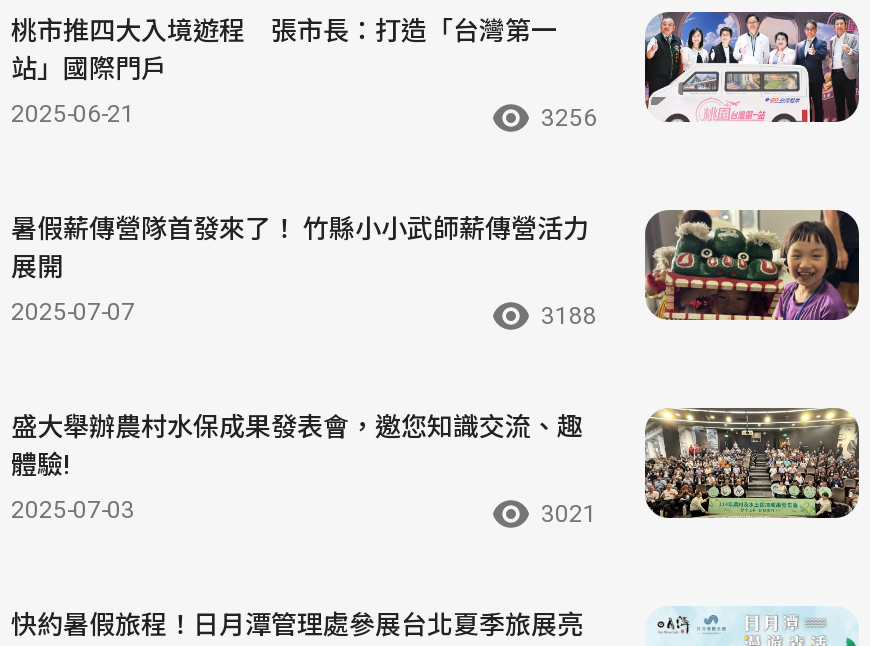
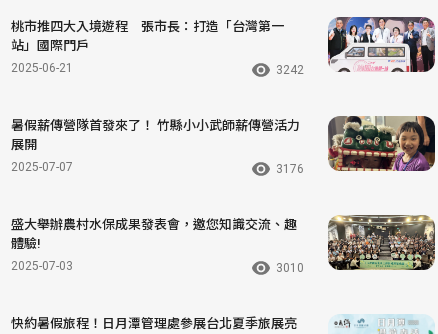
- 3256
+ 3242

- 3188
+ 3176

- 3021
+ 3010
